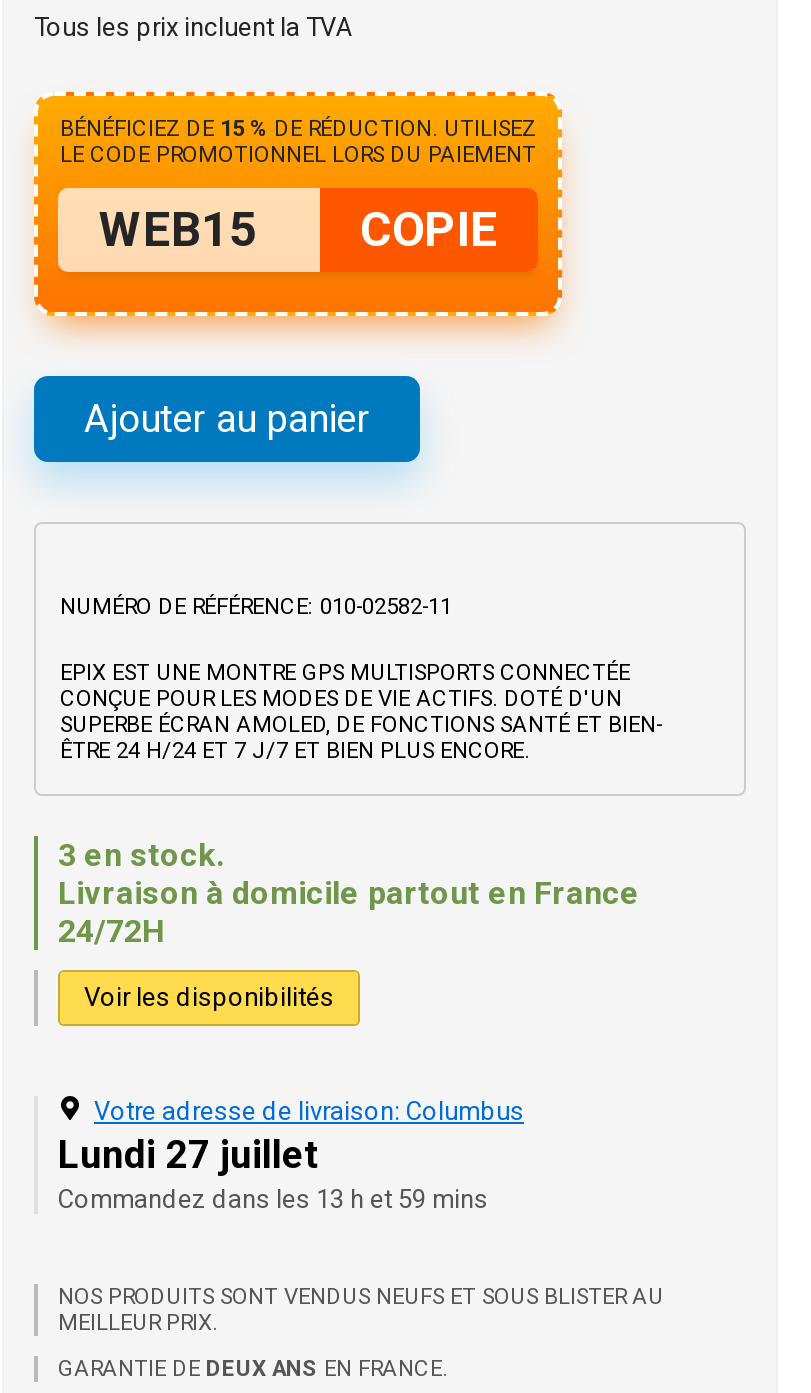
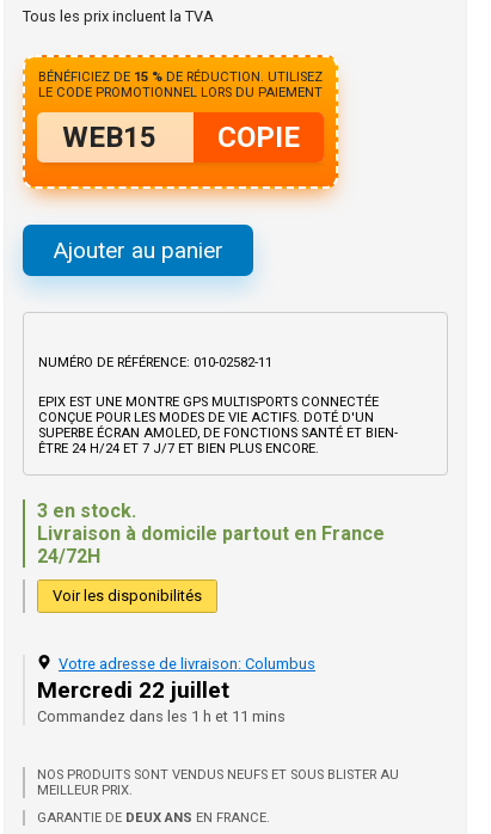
- Lundi 27 juillet
+ Mercredi 22 juillet

- Commandez dans les 13 h et 59 mins
+ Commandez dans les 1 h et 11 mins
